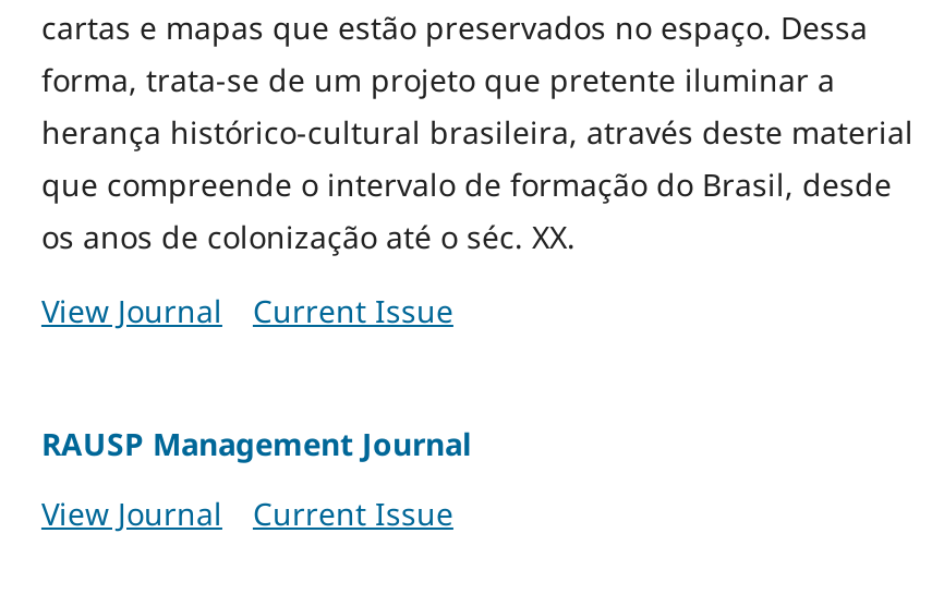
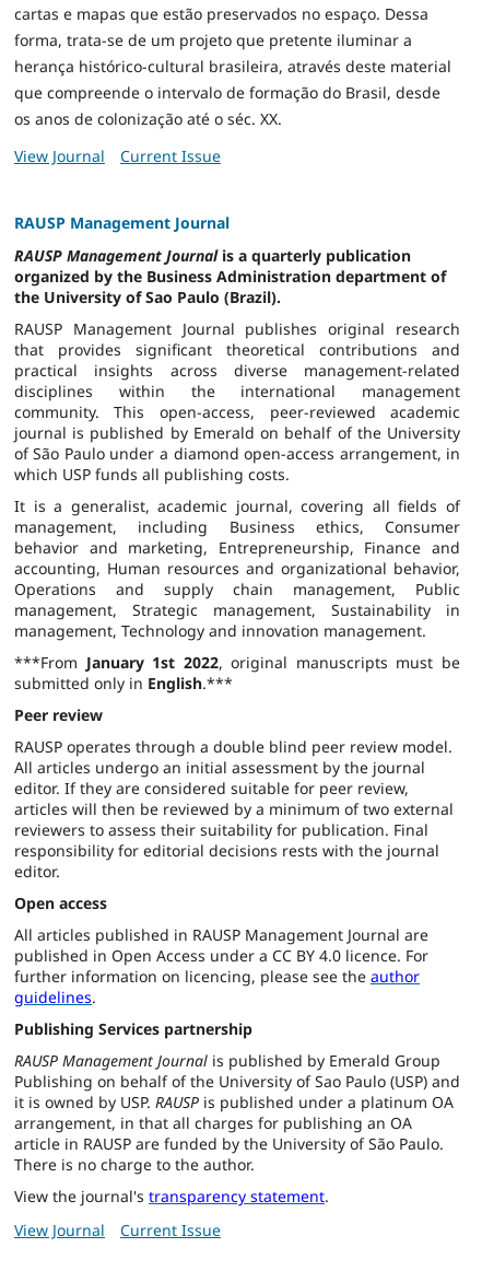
+ RAUSP Management Journal is a quarterly publication
+ organized by the Business Administration department of
+ the University of Sao Paulo (Brazil).
+ RAUSP Management Journal publishes original research
+ that provides significant theoretical contributions and
+ practical insights across diverse management-related
+ disciplines within the international management
+ community. This open-access, peer-reviewed academic
+ journal is published by Emerald on behalf of the University
+ of São Paulo under a diamond open-access arrangement, in
+ which USP funds all publishing costs.
+ It is a generalist, academic journal, covering all fields of
+ management, including Business ethics, Consumer
+ behavior and marketing, Entrepreneurship, Finance and
+ accounting, Human resources and organizational behavior,
+ Operations and supply chain management, Public
+ management, Strategic management, Sustainability in
+ management, Technology and innovation management.
+ ***From January 1st 2022, original manuscripts must be
+ submitted only in English.***
+ Peer review
+ RAUSP operates through a double blind peer review model.
+ All articles undergo an initial assessment by the journal
+ editor. If they are considered suitable for peer review,
+ articles will then be reviewed by a minimum of two external
+ reviewers to assess their suitability for publication. Final
+ responsibility for editorial decisions rests with the journal
+ editor.
+ Open access
+ All articles published in RAUSP Management Journal are
+ published in Open Access under a CC BY 4.0 licence. For
+ further information on licencing, please see the author
+ guidelines.
+ Publishing Services partnership
+ RAUSP Management Journal is published by Emerald Group
+ Publishing on behalf of the University of Sao Paulo (USP) and
+ it is owned by USP. RAUSP is published under a platinum OA
+ arrangement, in that all charges for publishing an OA
+ article in RAUSP are funded by the University of São Paulo.
+ There is no charge to the author.
+ View the journal's transparency statement.
